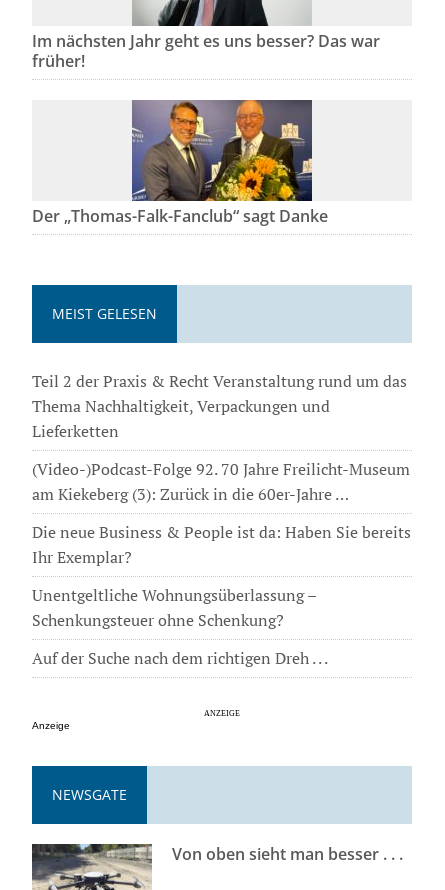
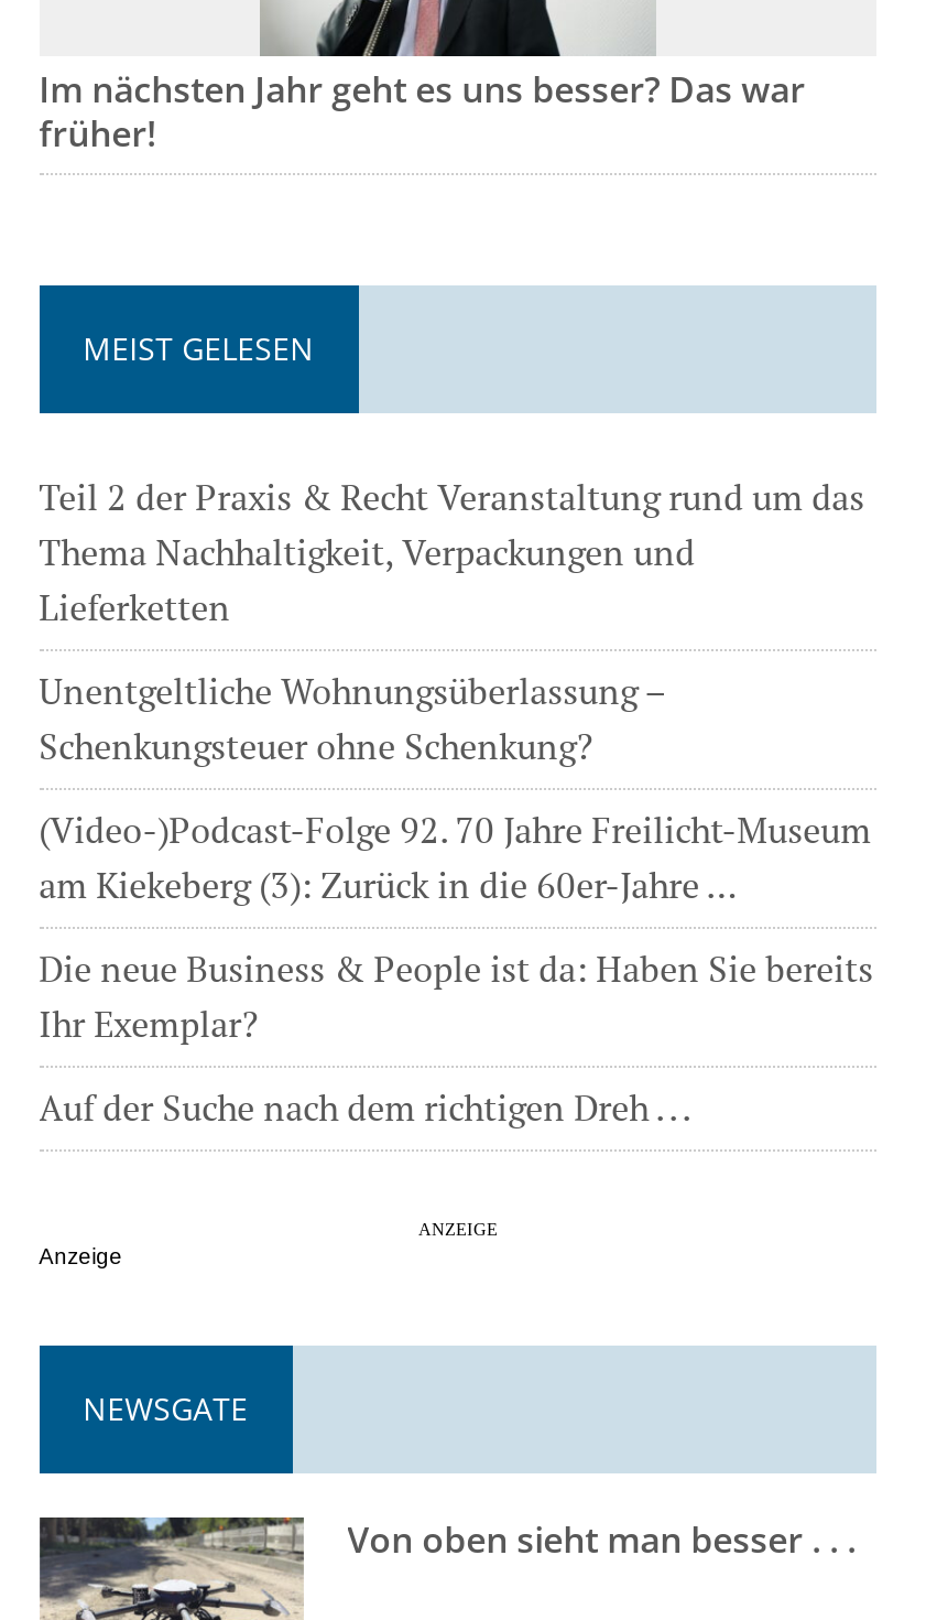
- [image]
- Der „Thomas-Falk-Fanclub“ sagt Danke

moved up: Unentgeltliche Wohnungsüberlassung – | Schenkungsteuer ohne Schenkung?
